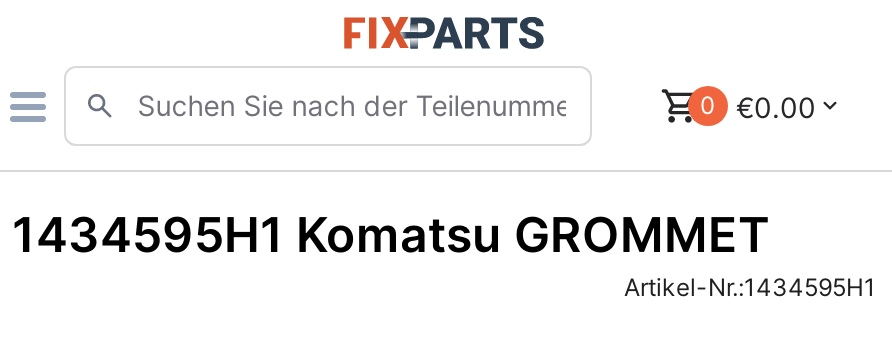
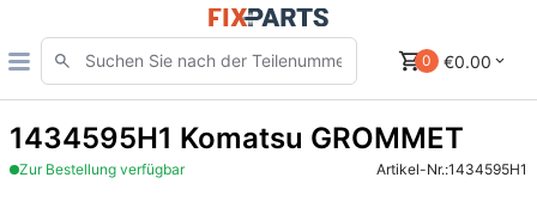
+ Zur Bestellung verfügbar
